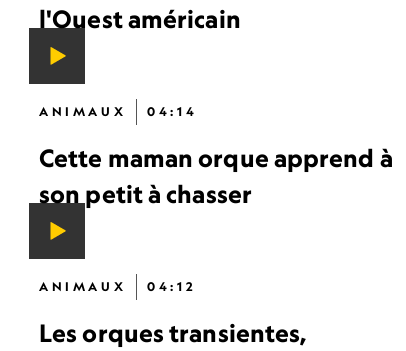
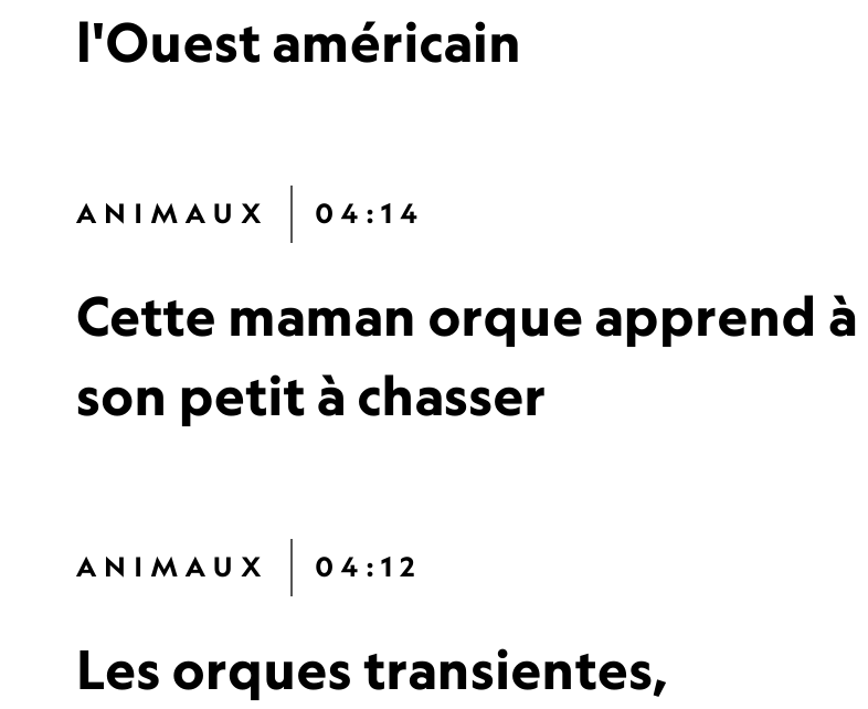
- [image]

- [image]
